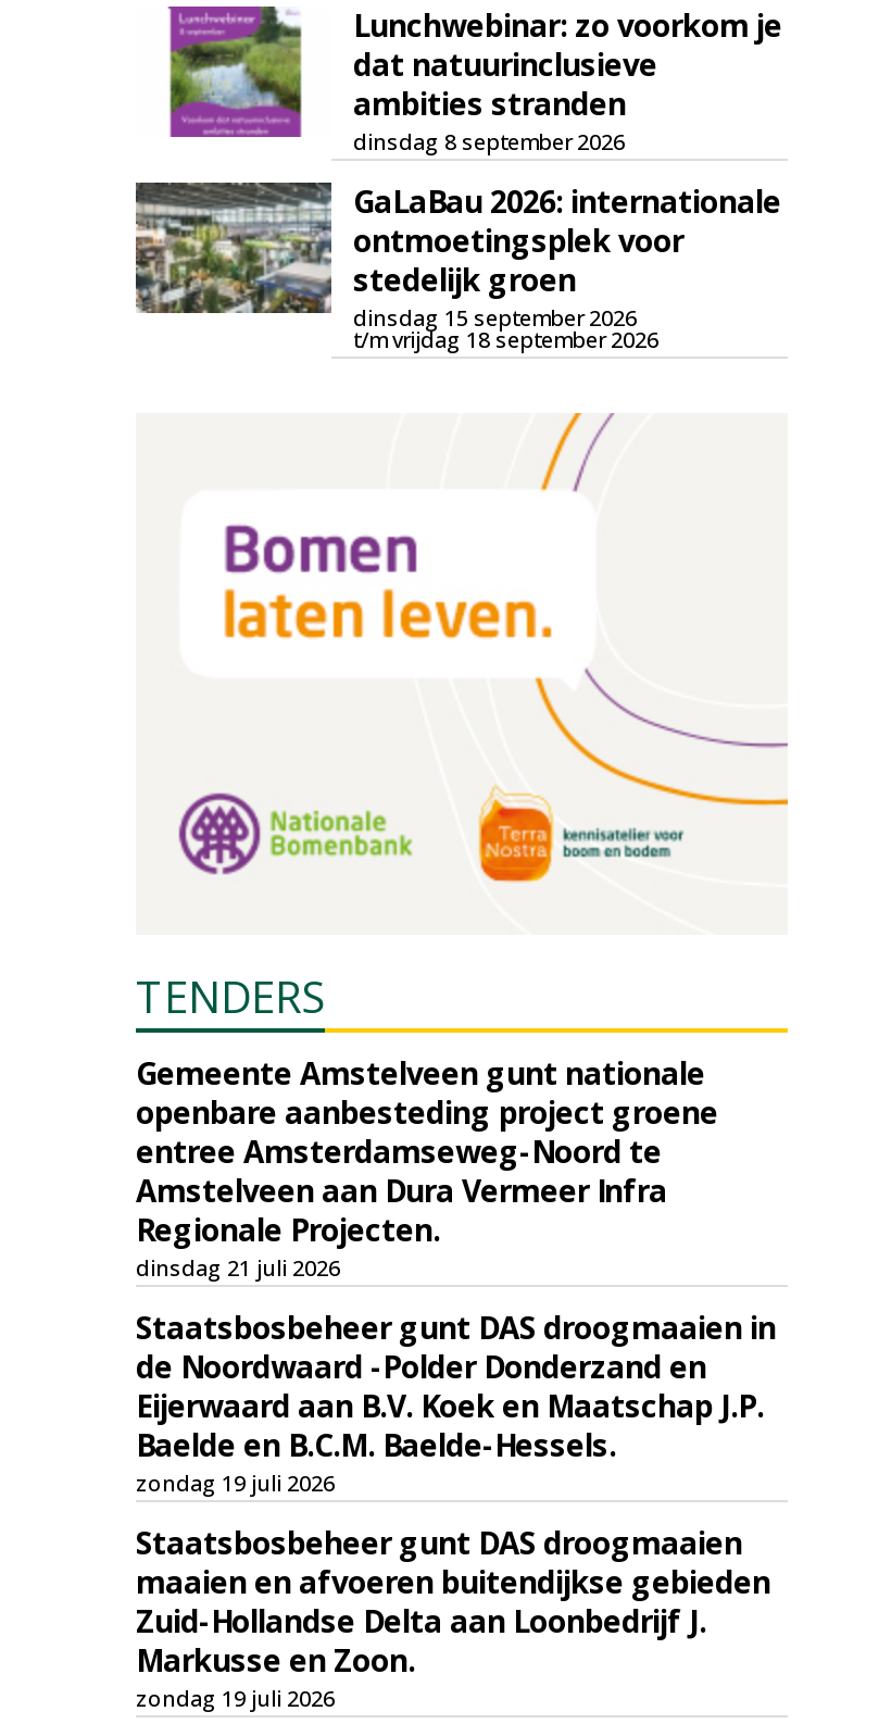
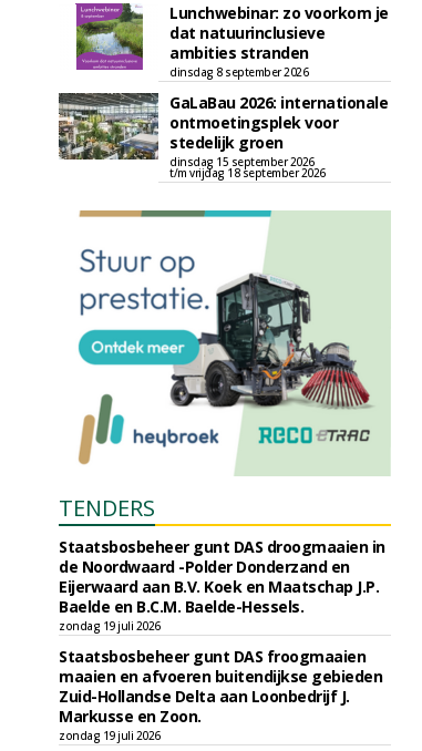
- [image]
+ [image]

- Gemeente Amstelveen gunt nationale
- openbare aanbesteding project groene
- entree Amsterdamseweg-Noord te
- Amstelveen aan Dura Vermeer Infra
- Regionale Projecten.
- dinsdag 21 juli 2026

- Staatsbosbeheer gunt DAS droogmaaien
+ Staatsbosbeheer gunt DAS froogmaaien
